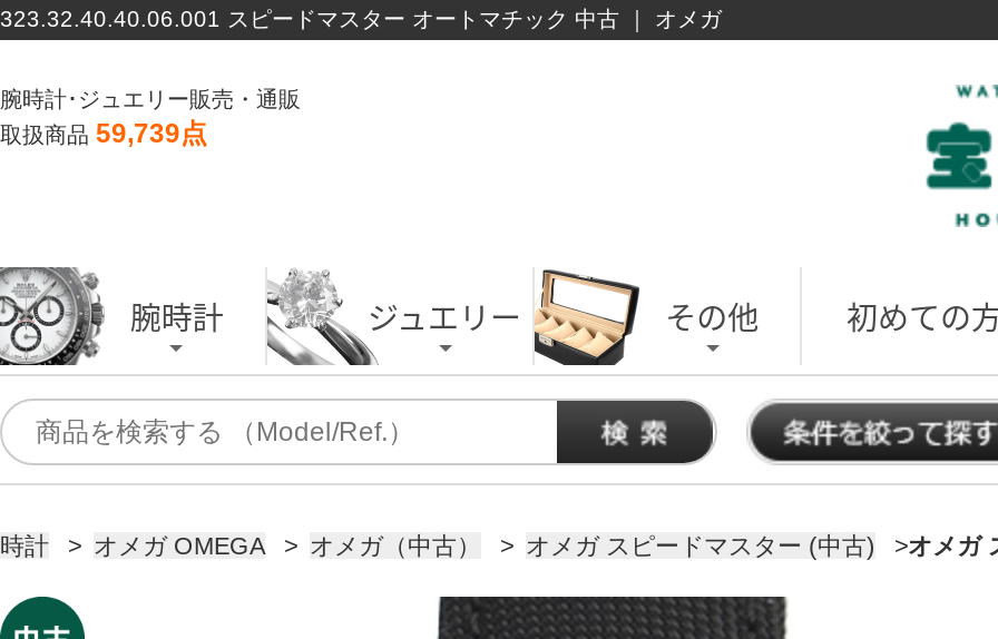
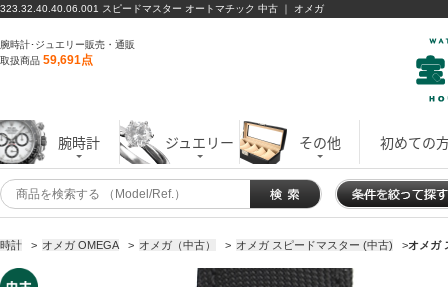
- 取扱商品59,739点
+ 取扱商品59,691点
